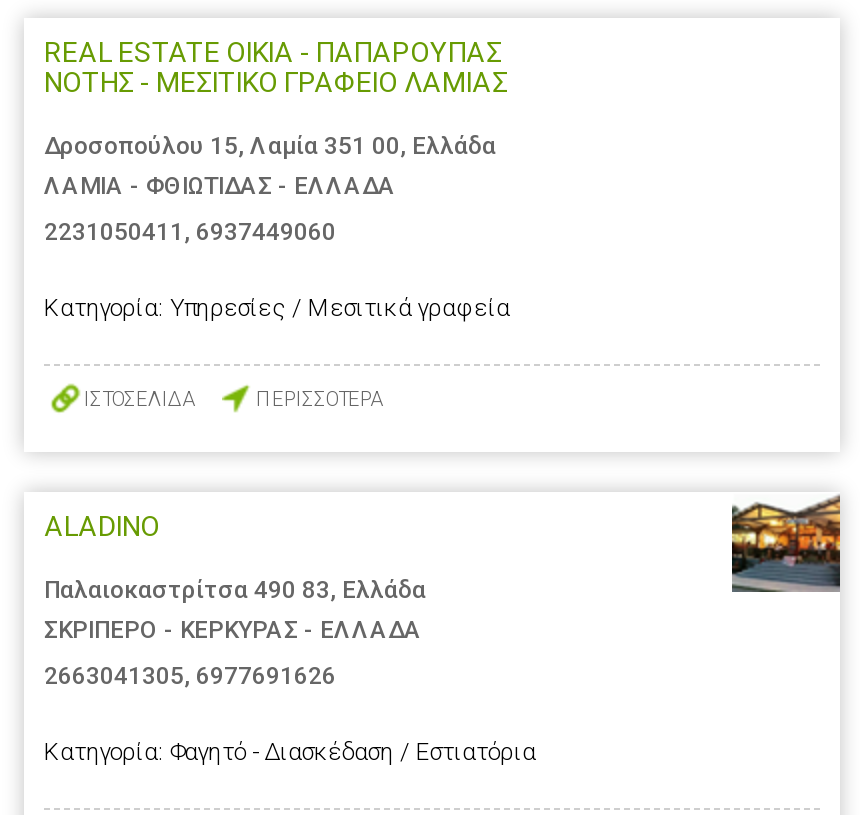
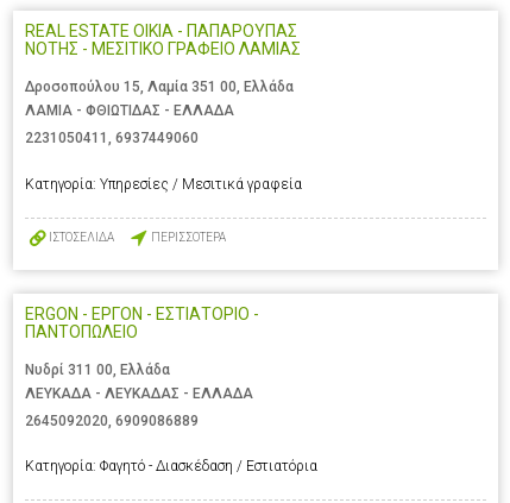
- [image]

- ALADINO
+ ERGON - ΕΡΓΟΝ - ΕΣΤΙΑΤΟΡΙΟ -
+ ΠΑΝΤΟΠΩΛΕΙΟ

- Παλαιοκαστρίτσα 490 83, Ελλάδα
- ΣΚΡΙΠΕΡΟ - ΚΕΡΚΥΡΑΣ - ΕΛΛΑΔΑ
+ Νυδρί 311 00, Ελλάδα
+ ΛΕΥΚΑΔΑ - ΛΕΥΚΑΔΑΣ - ΕΛΛΑΔΑ

- 2663041305, 6977691626
+ 2645092020, 6909086889
